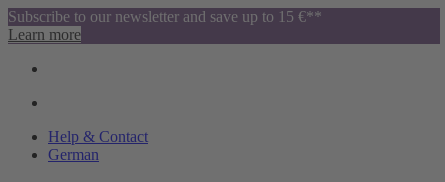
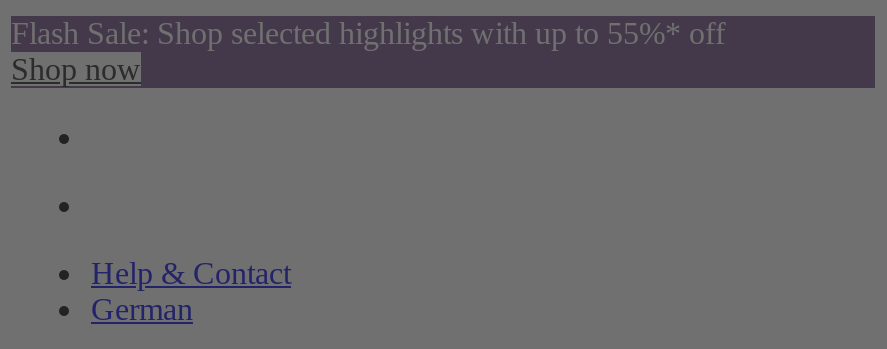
- Subscribe to our newsletter and save up to 15 €**
- Learn more
+ Flash Sale: Shop selected highlights with up to 55%* off
+ Shop now
